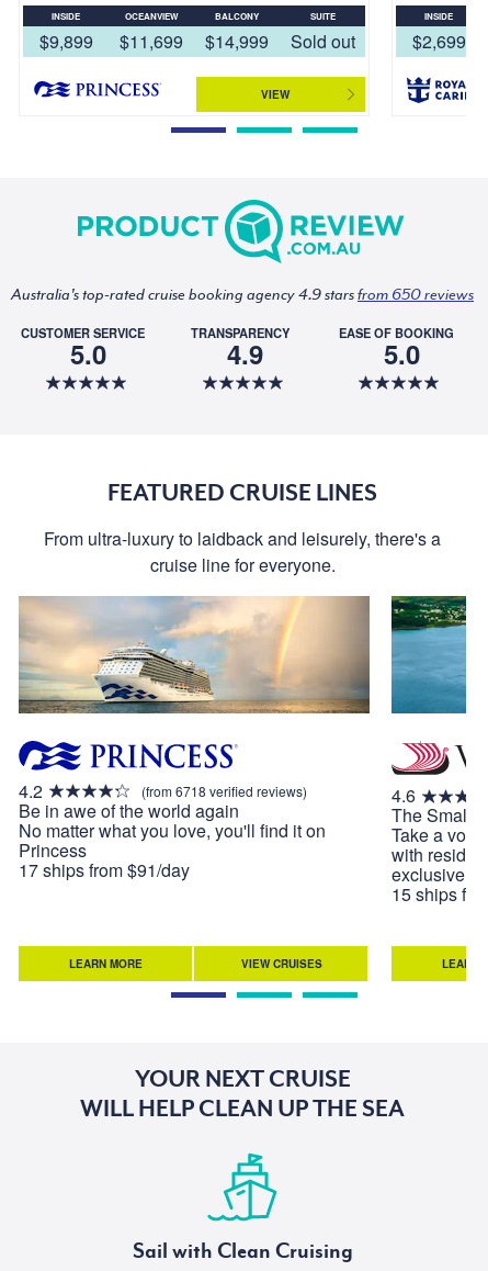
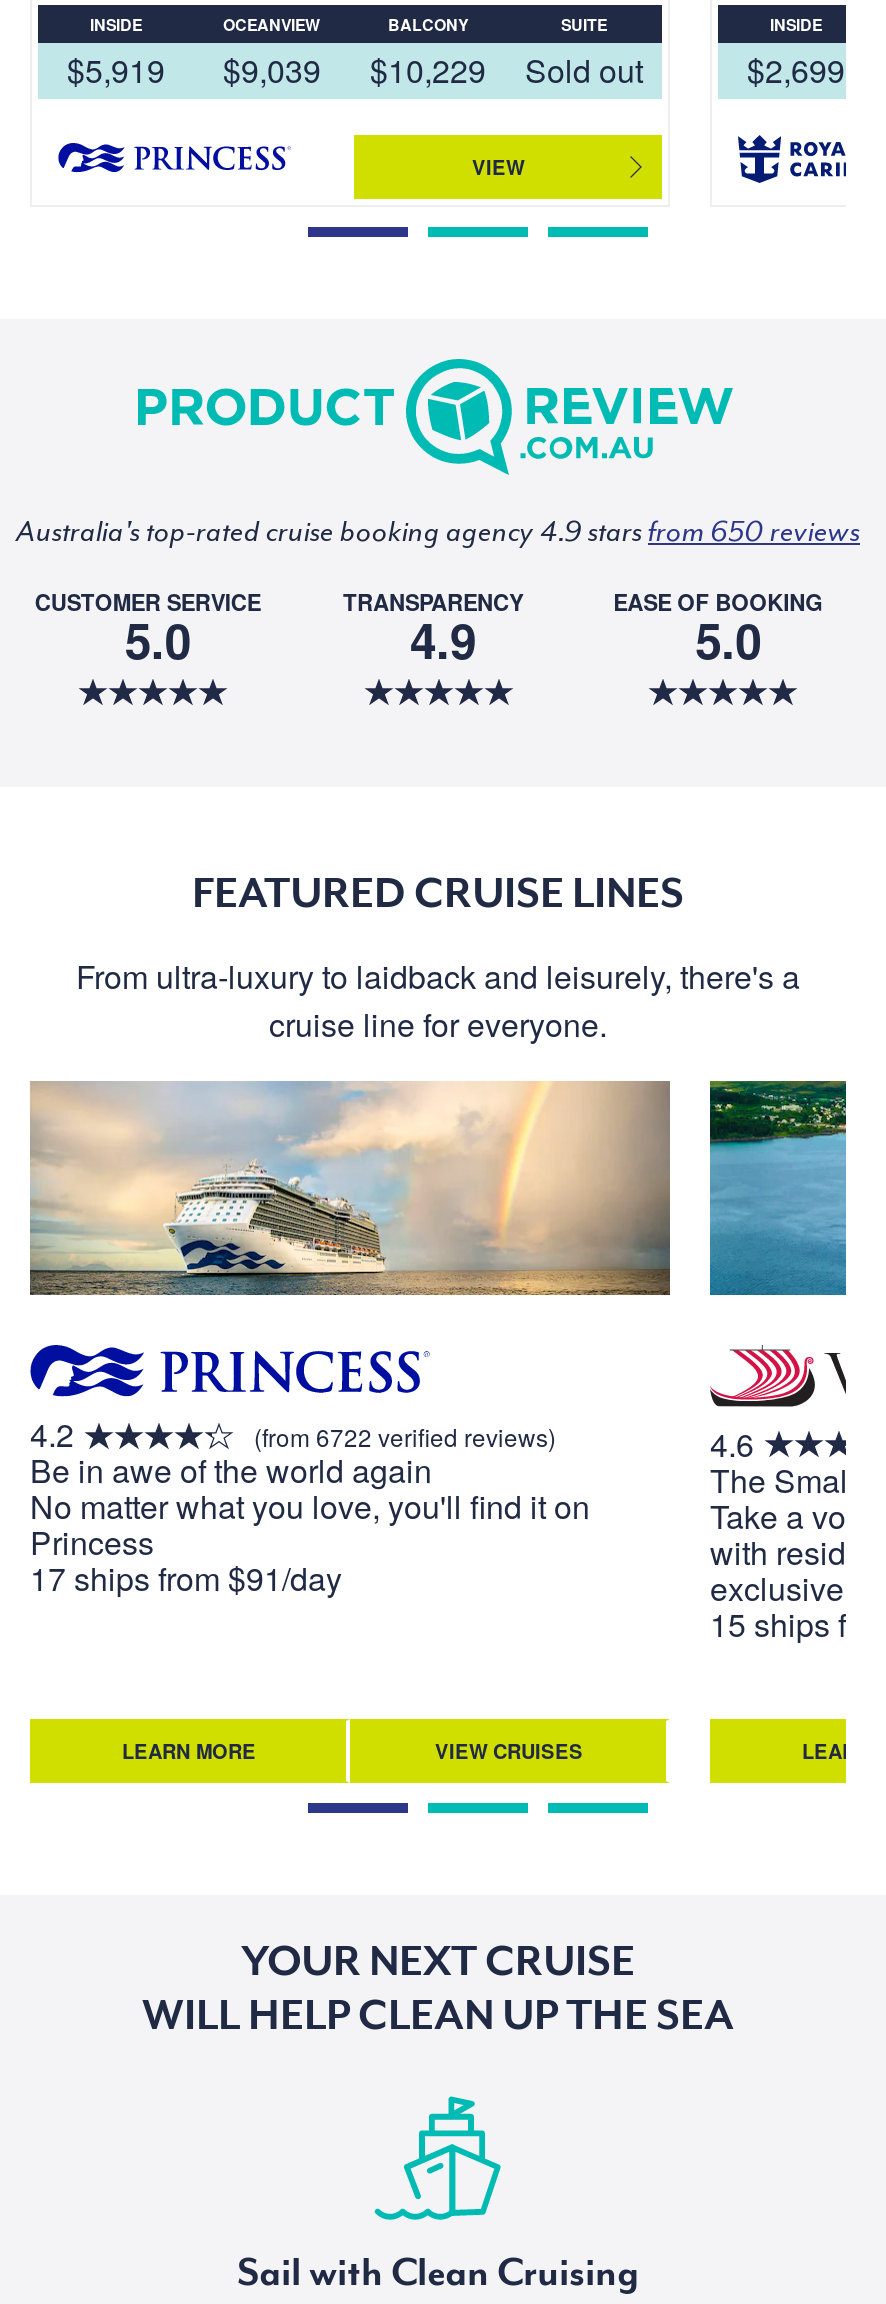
- $9,899
+ $5,919

- $11,699
+ $9,039

- $14,999
+ $10,229

- (from 6718 verified reviews)
+ (from 6722 verified reviews)
